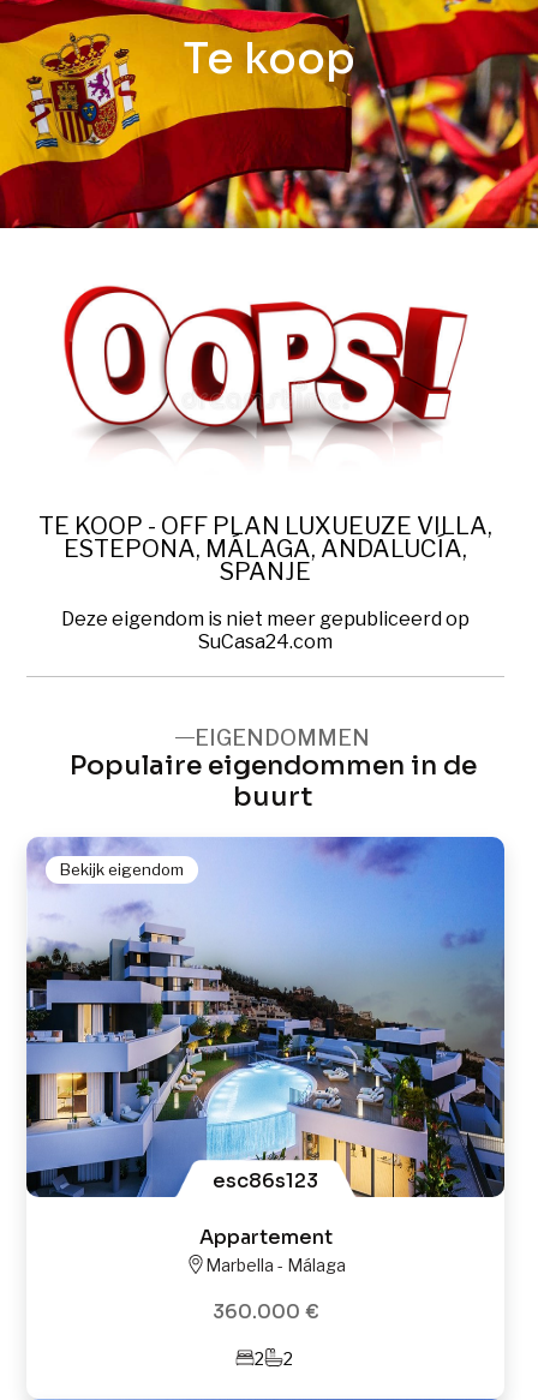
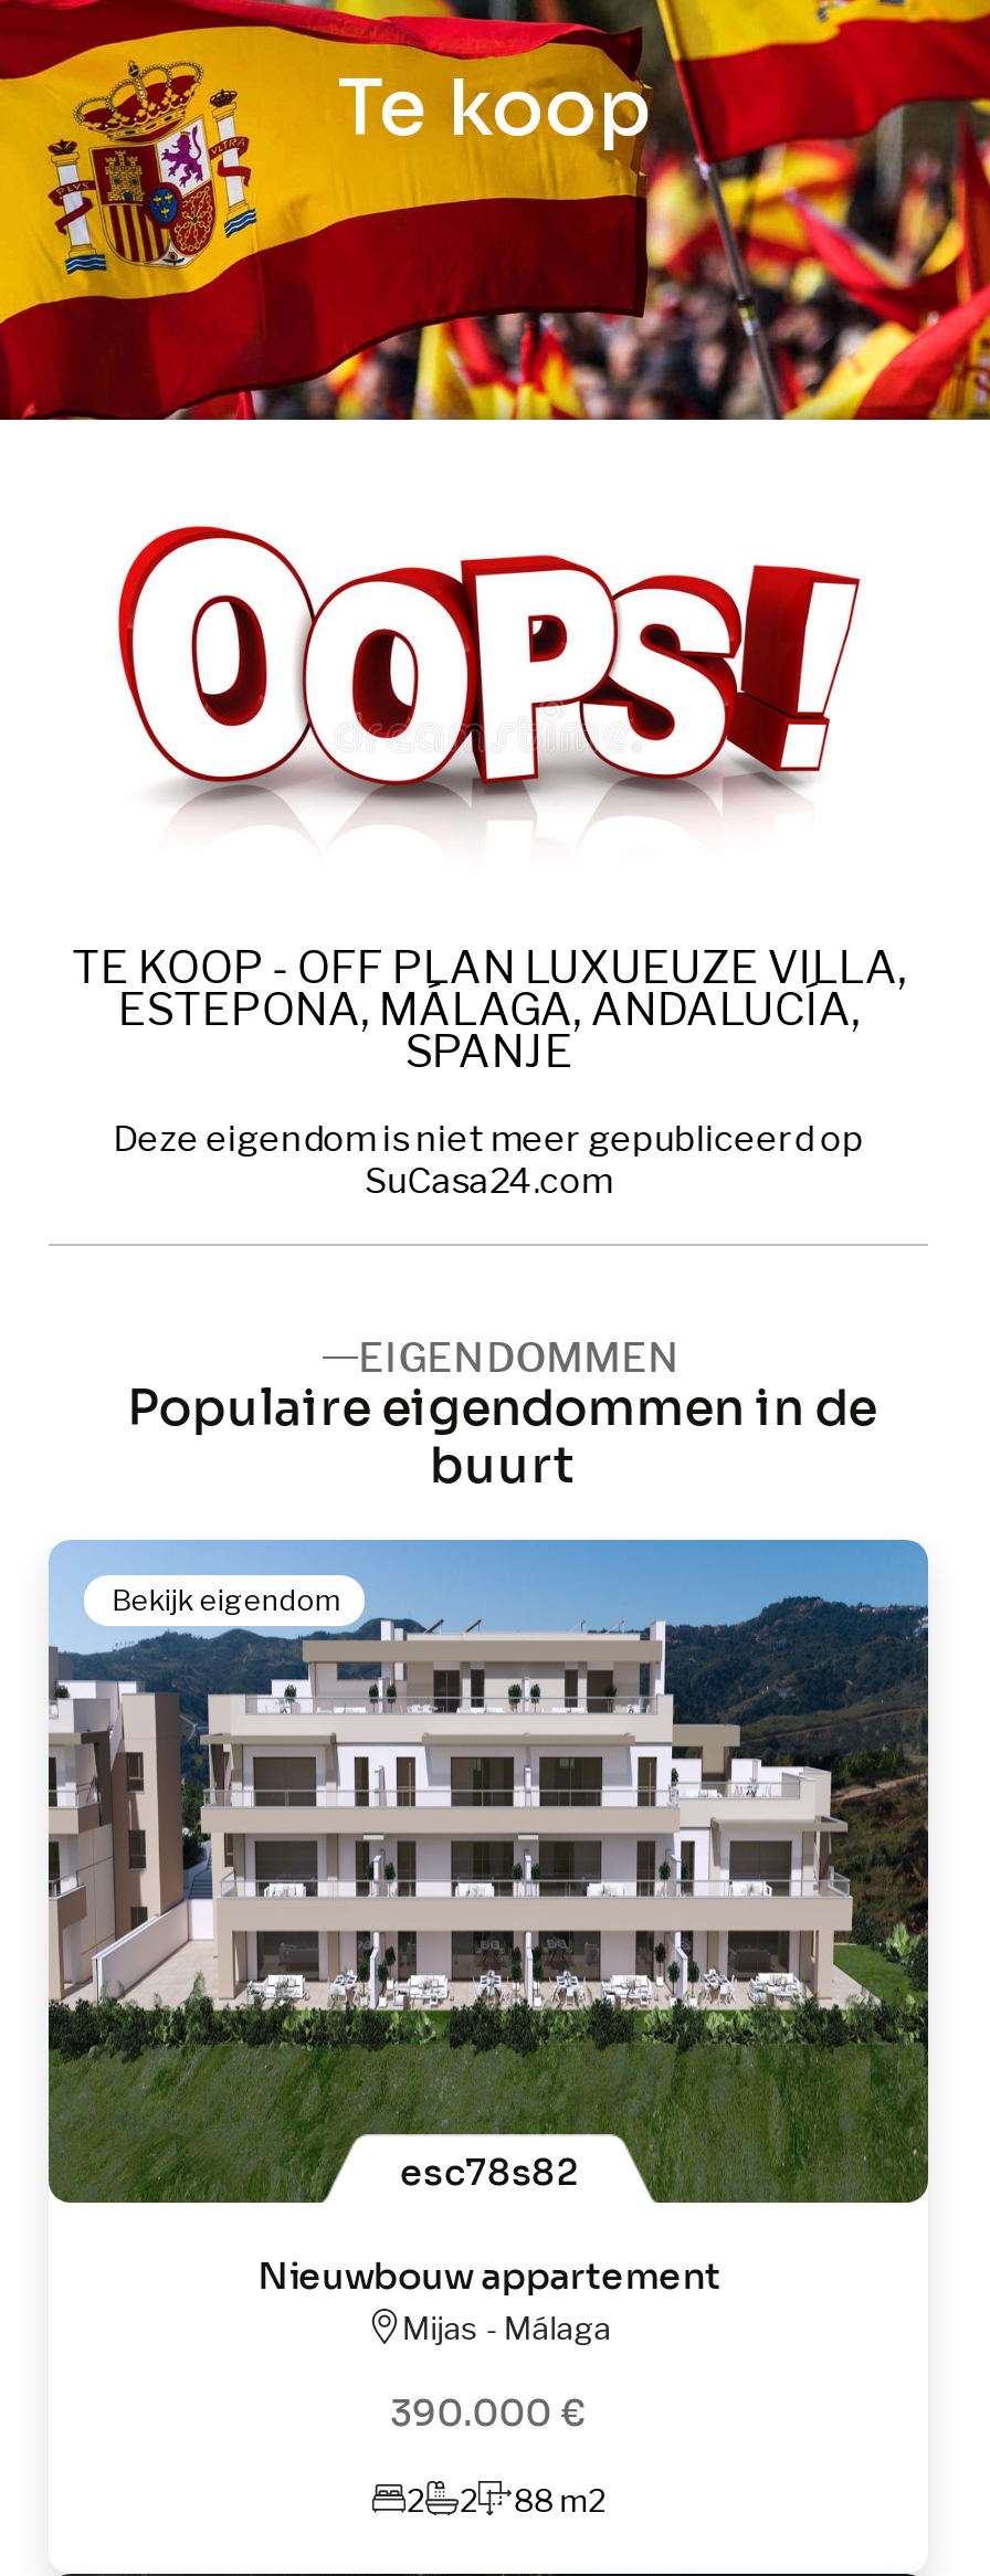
- [image]
- esc86s123
+ [image]
+ esc78s82

- Appartement
- Marbella - Málaga
+ Nieuwbouw appartement
+ Mijas - Málaga

- 360.000 €
+ 390.000 €

+ 88 m2
